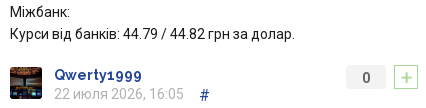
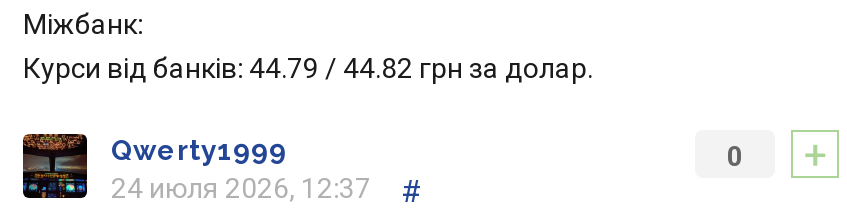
- 22 июля 2026, 16:05
+ 24 июля 2026, 12:37
